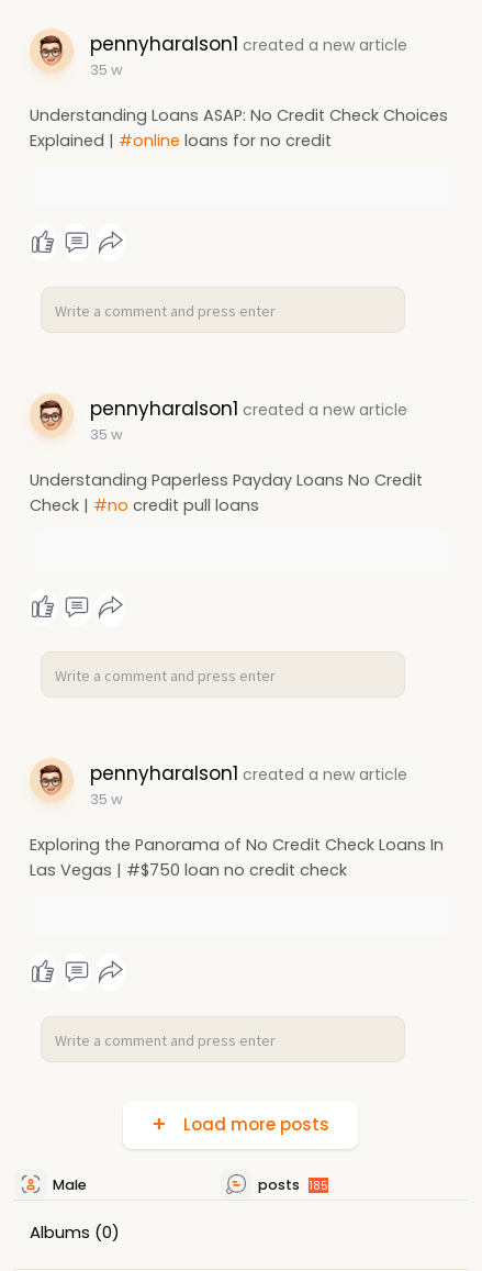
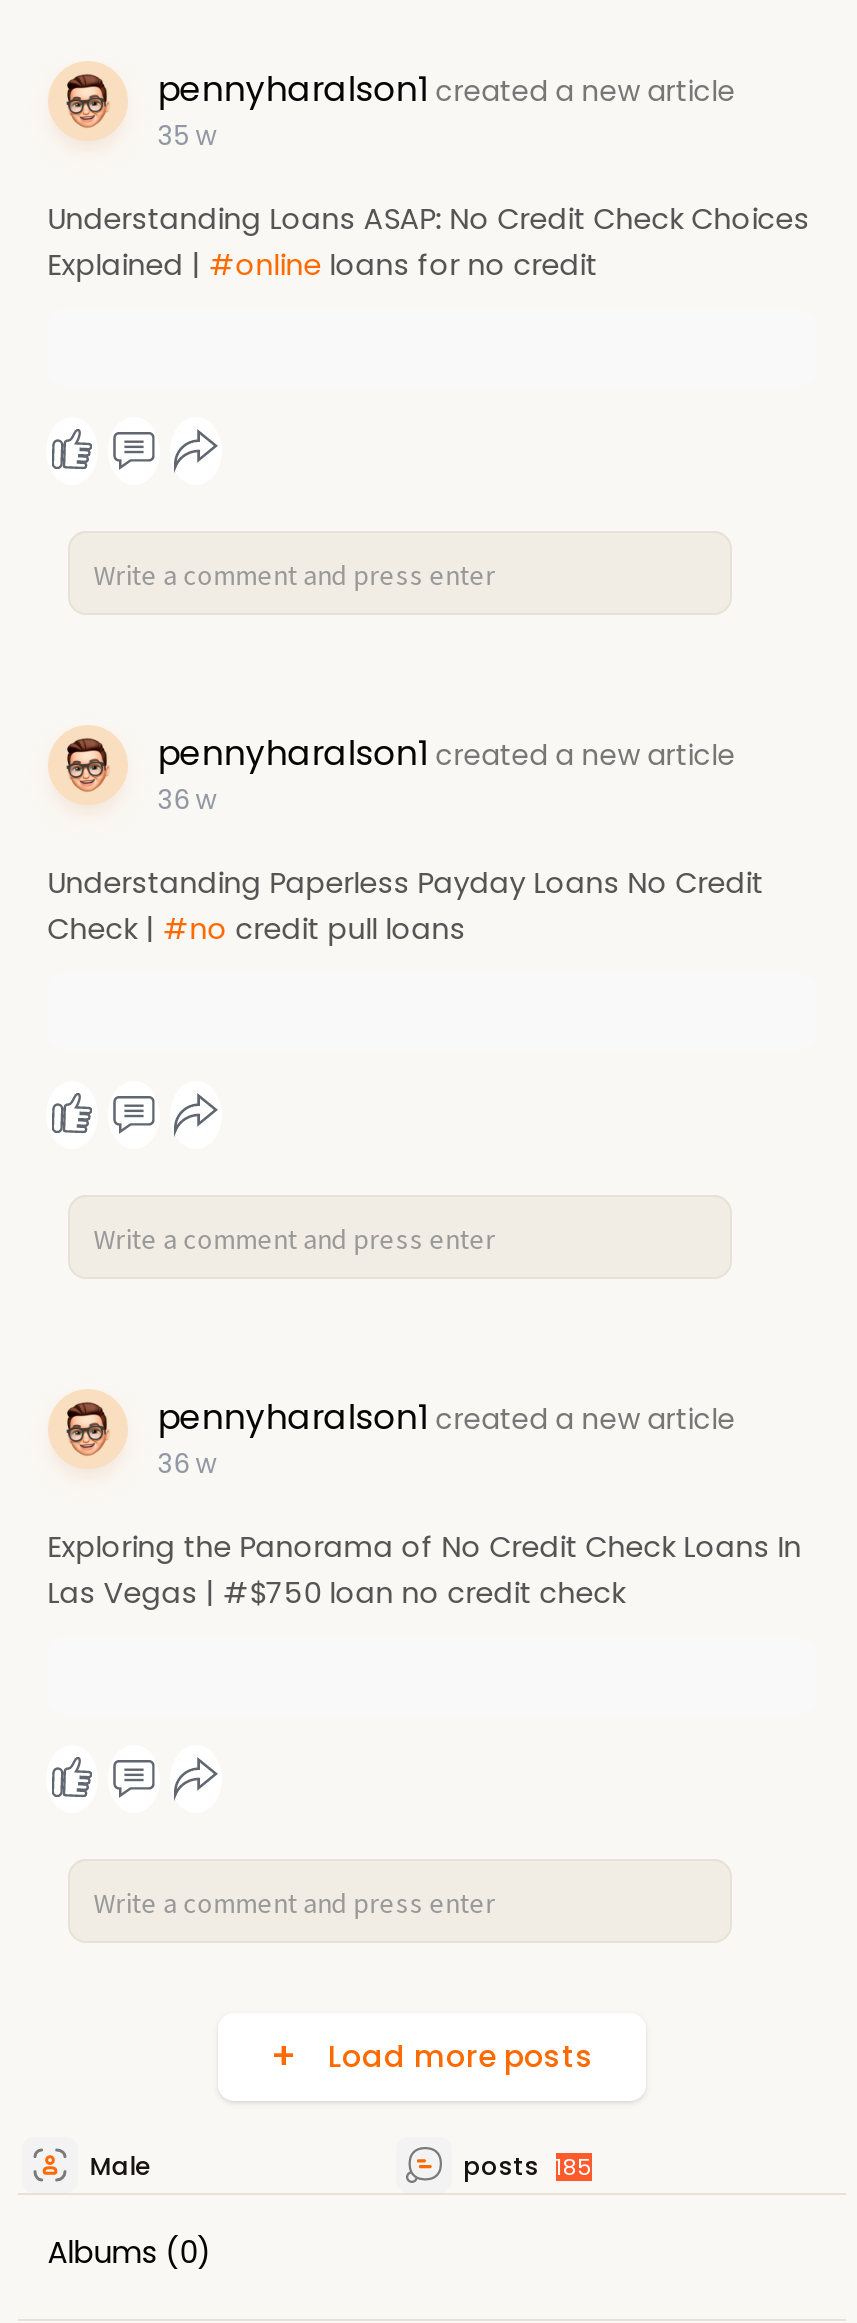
- 35 w
+ 36 w

- 35 w
+ 36 w
